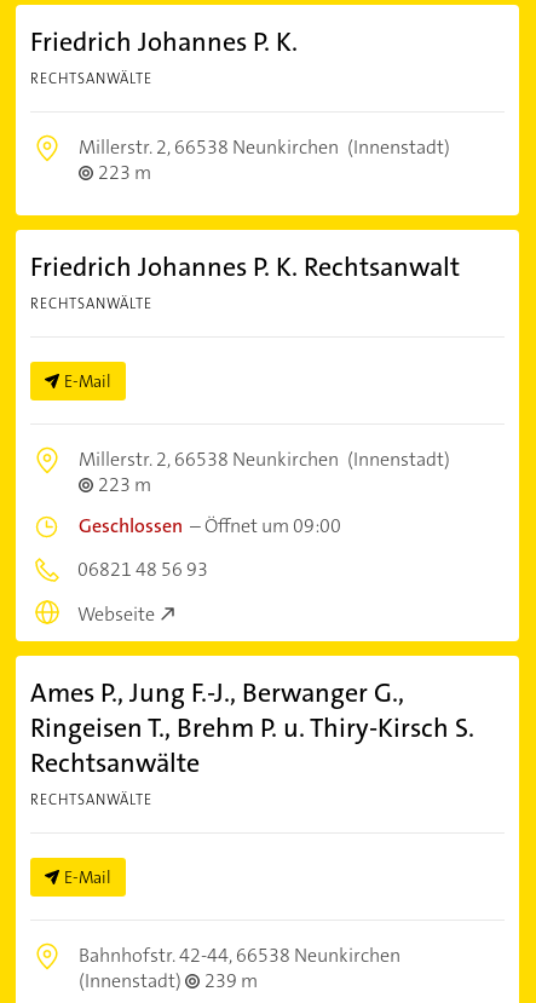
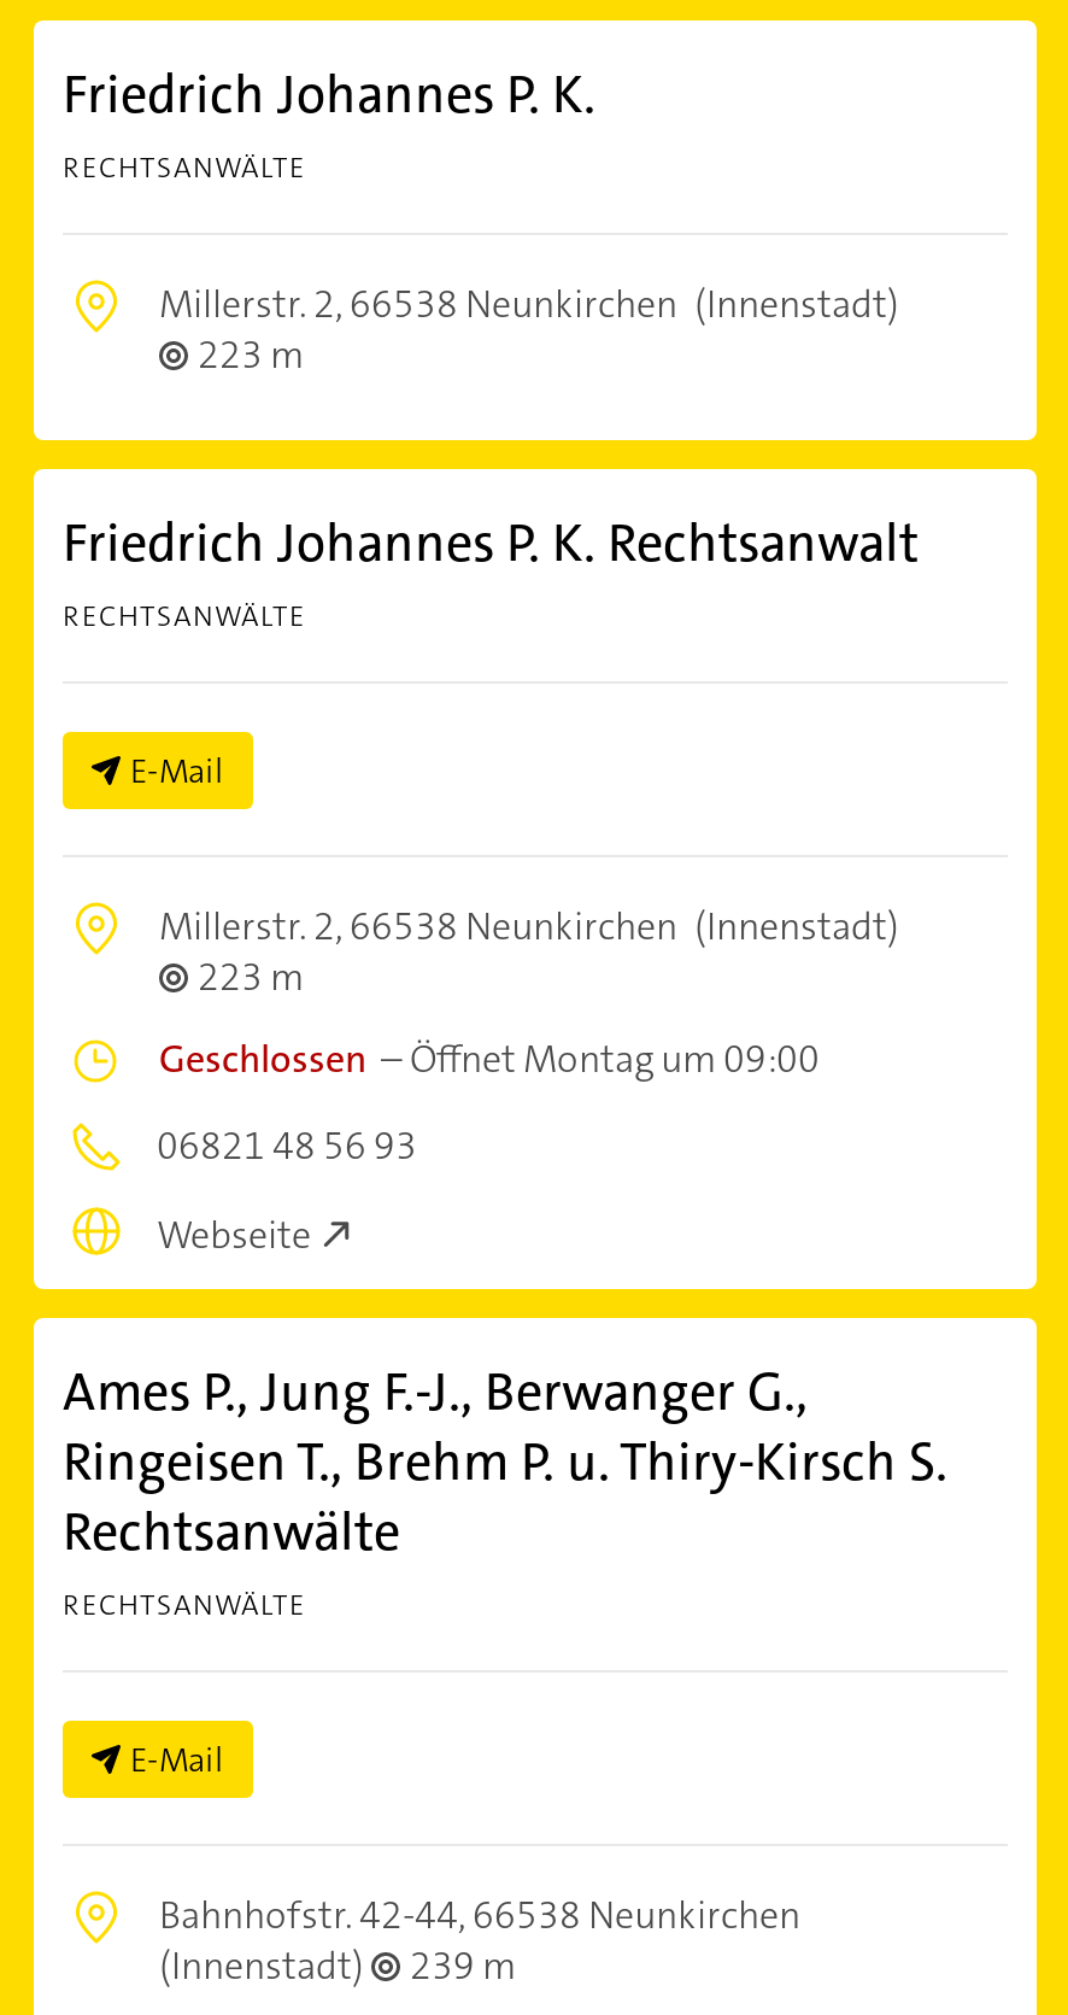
- Geschlossen –Öffnet um 09:00
+ Geschlossen –Öffnet Montag um 09:00
